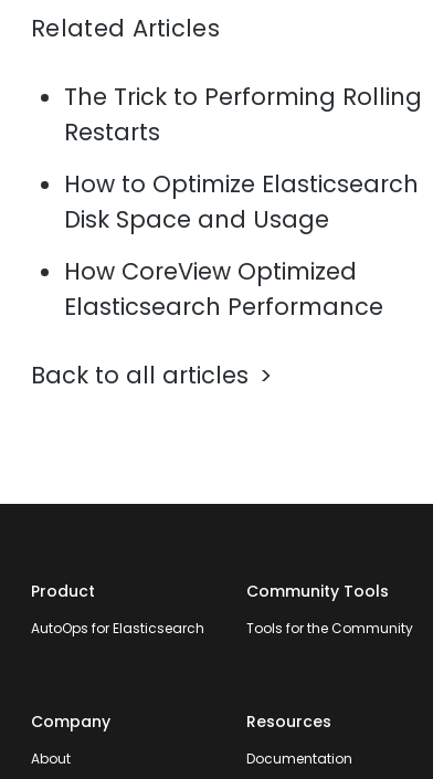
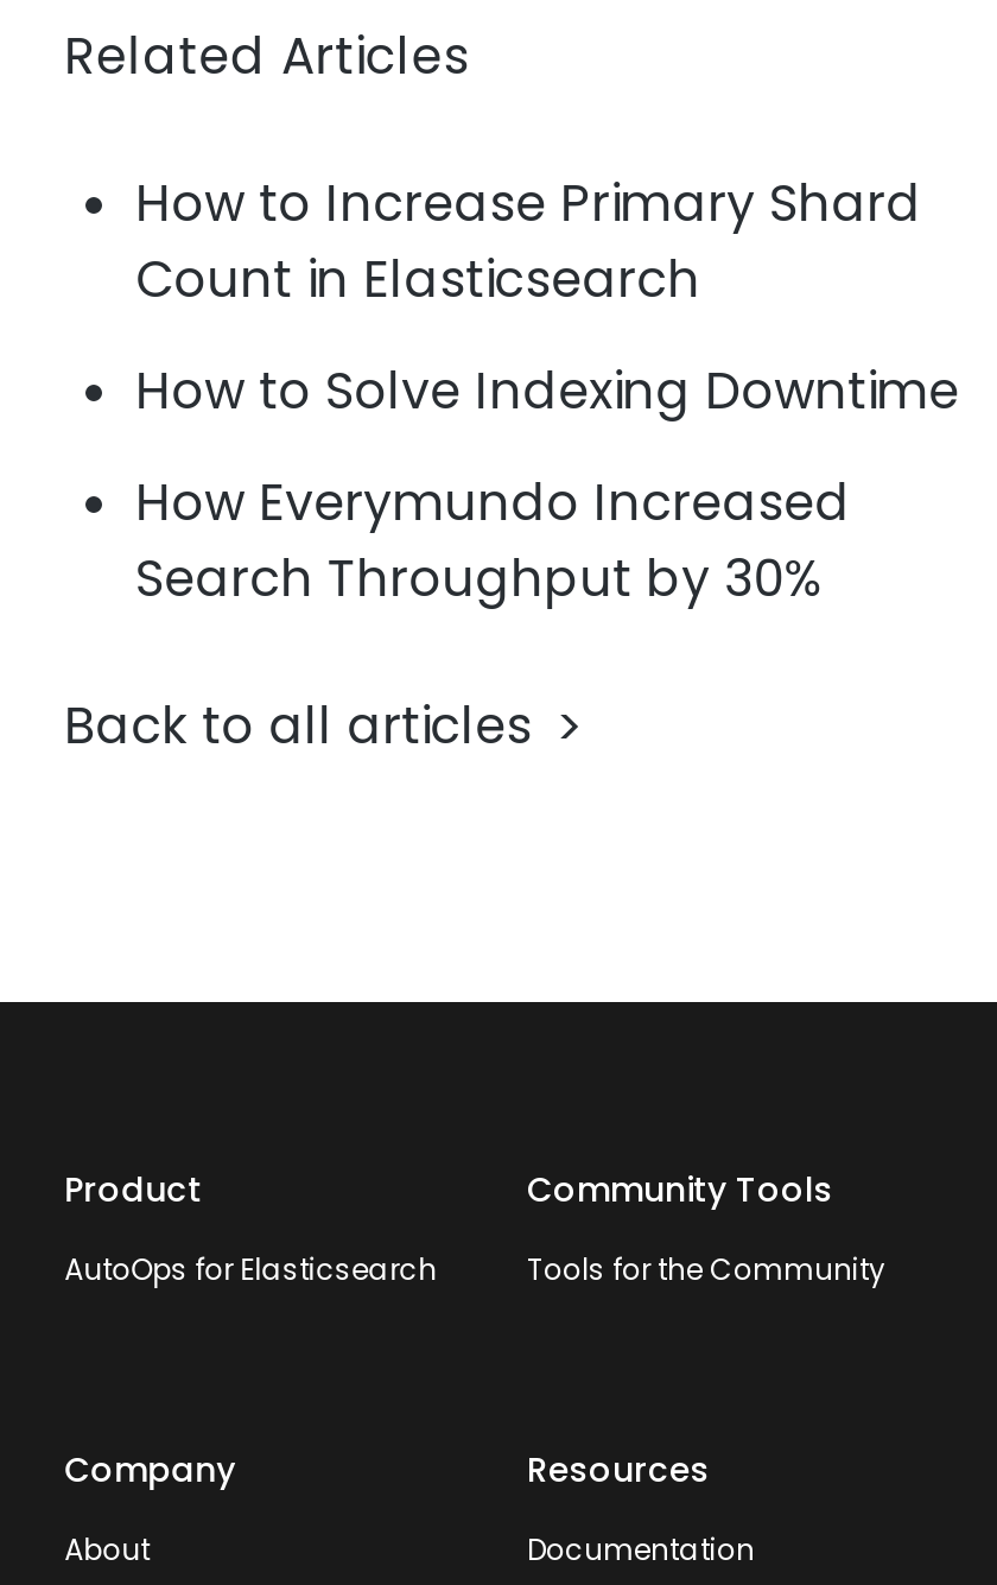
- The Trick to Performing Rolling
- Restarts
+ How to Increase Primary Shard
+ Count in Elasticsearch

- How to Optimize Elasticsearch
- Disk Space and Usage
+ How to Solve Indexing Downtime

- How CoreView Optimized
- Elasticsearch Performance
+ How Everymundo Increased
+ Search Throughput by 30%
